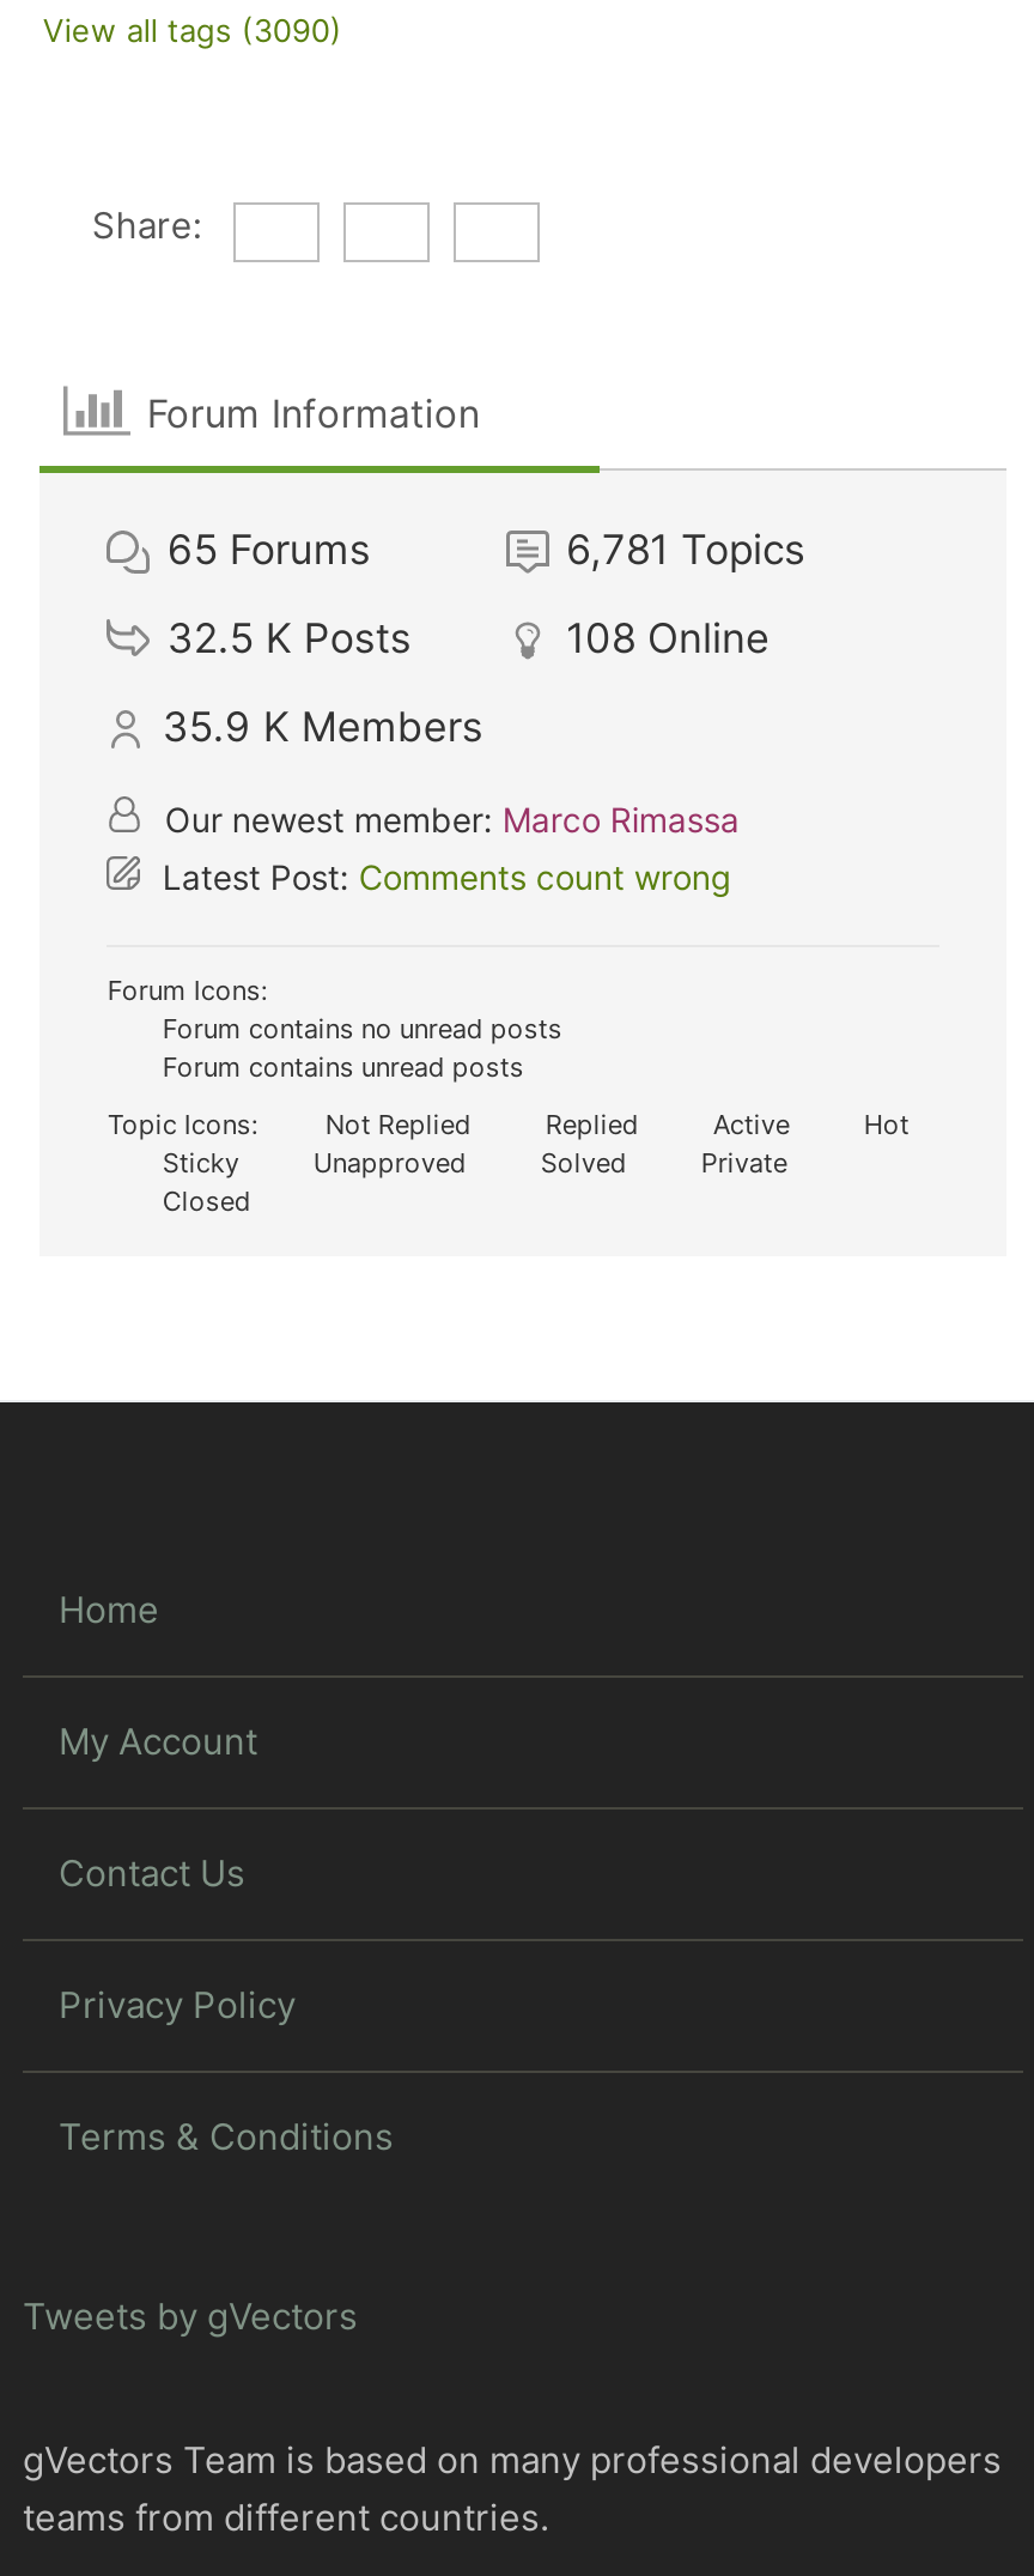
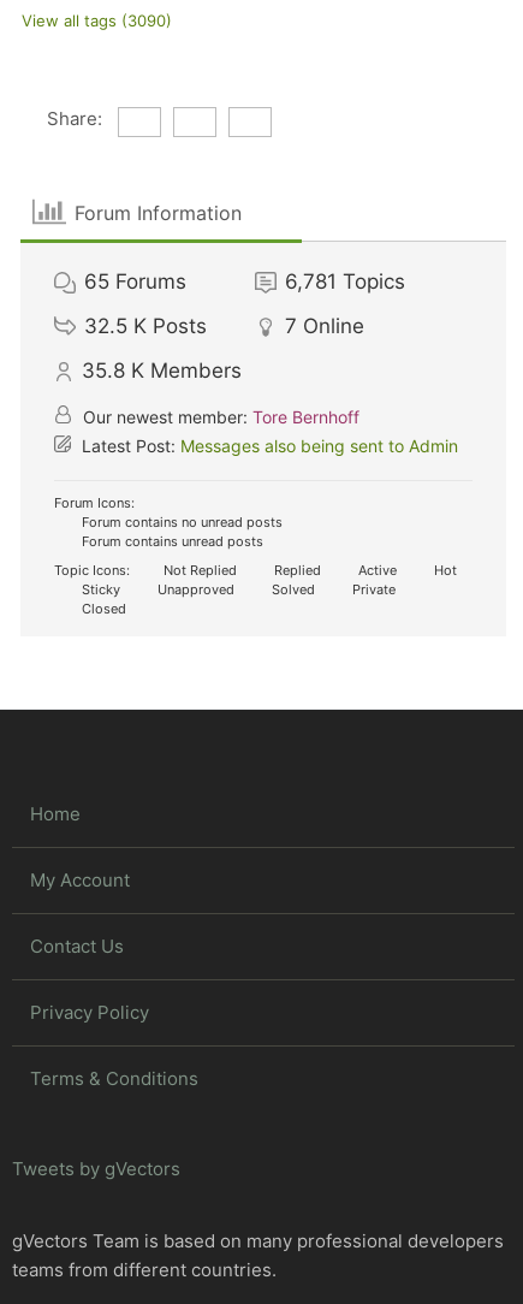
- 108 Online
+ 7 Online

- 35.9 K Members
+ 35.8 K Members

- Our newest member: Marco Rimassa
- Latest Post: Comments count wrong
+ Our newest member: Tore Bernhoff
+ Latest Post: Messages also being sent to Admin
